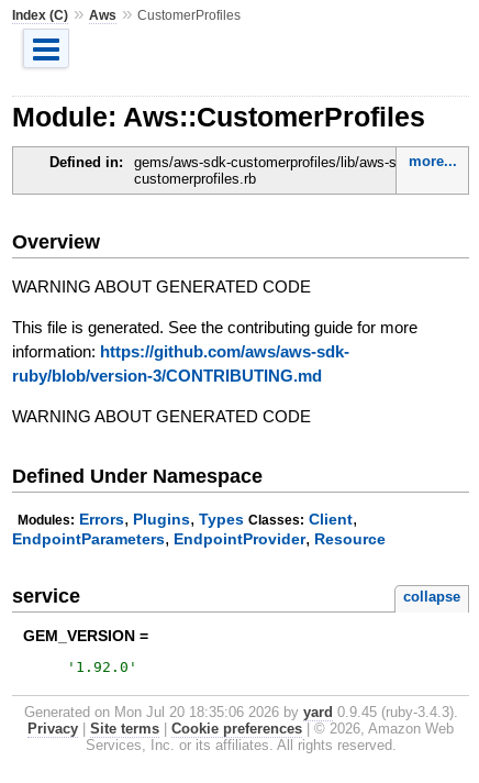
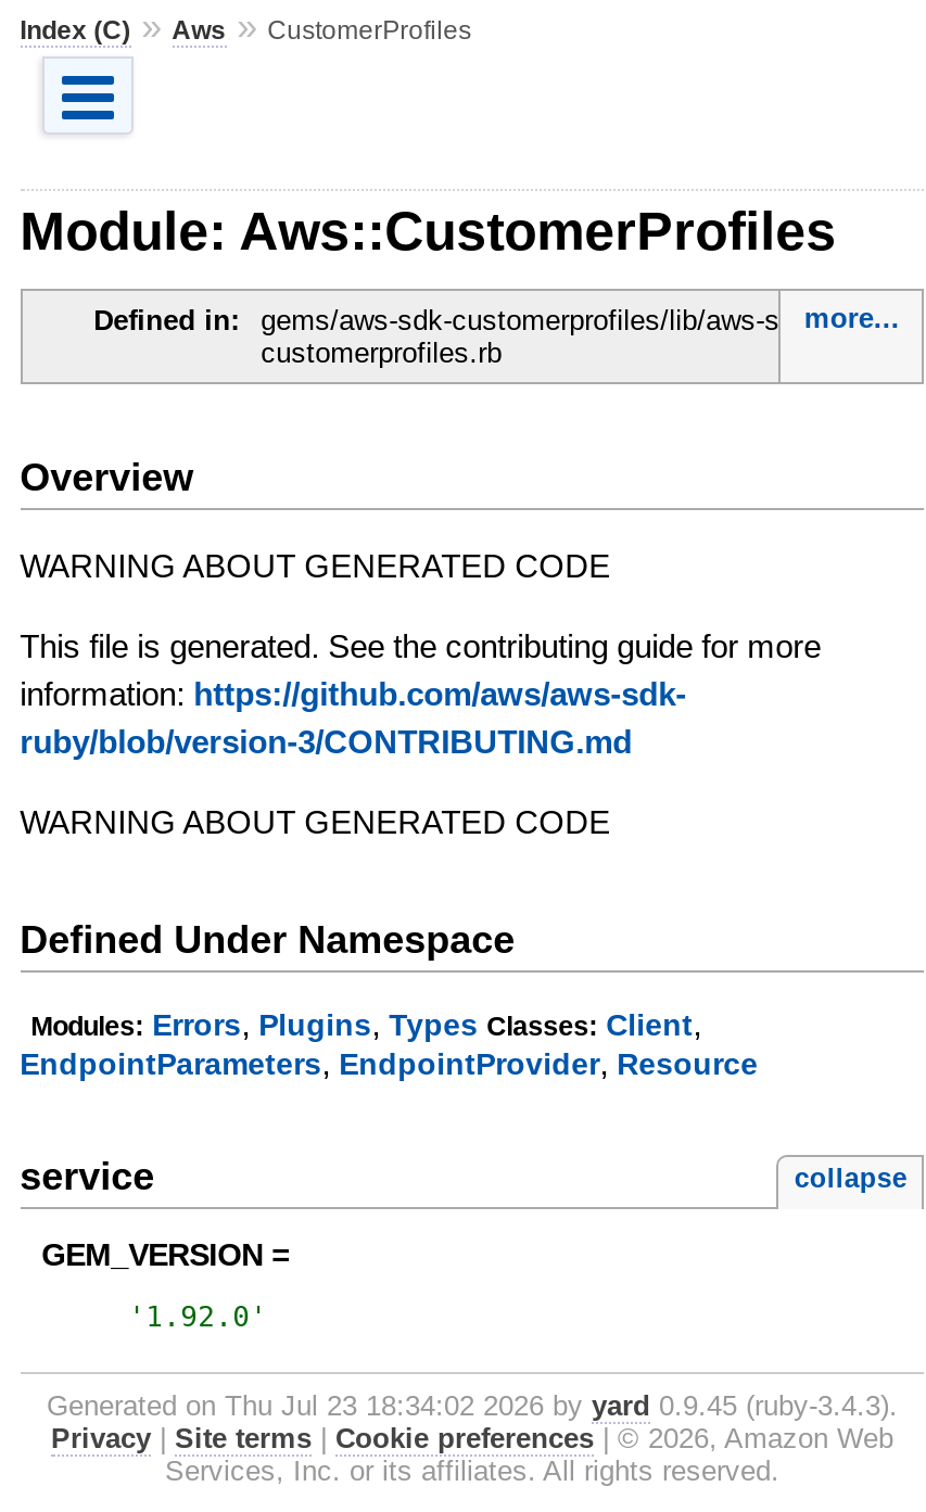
- Generated on Mon Jul 20 18:35:06 2026 by yard 0.9.45 (ruby-3.4.3).
+ Generated on Thu Jul 23 18:34:02 2026 by yard 0.9.45 (ruby-3.4.3).
